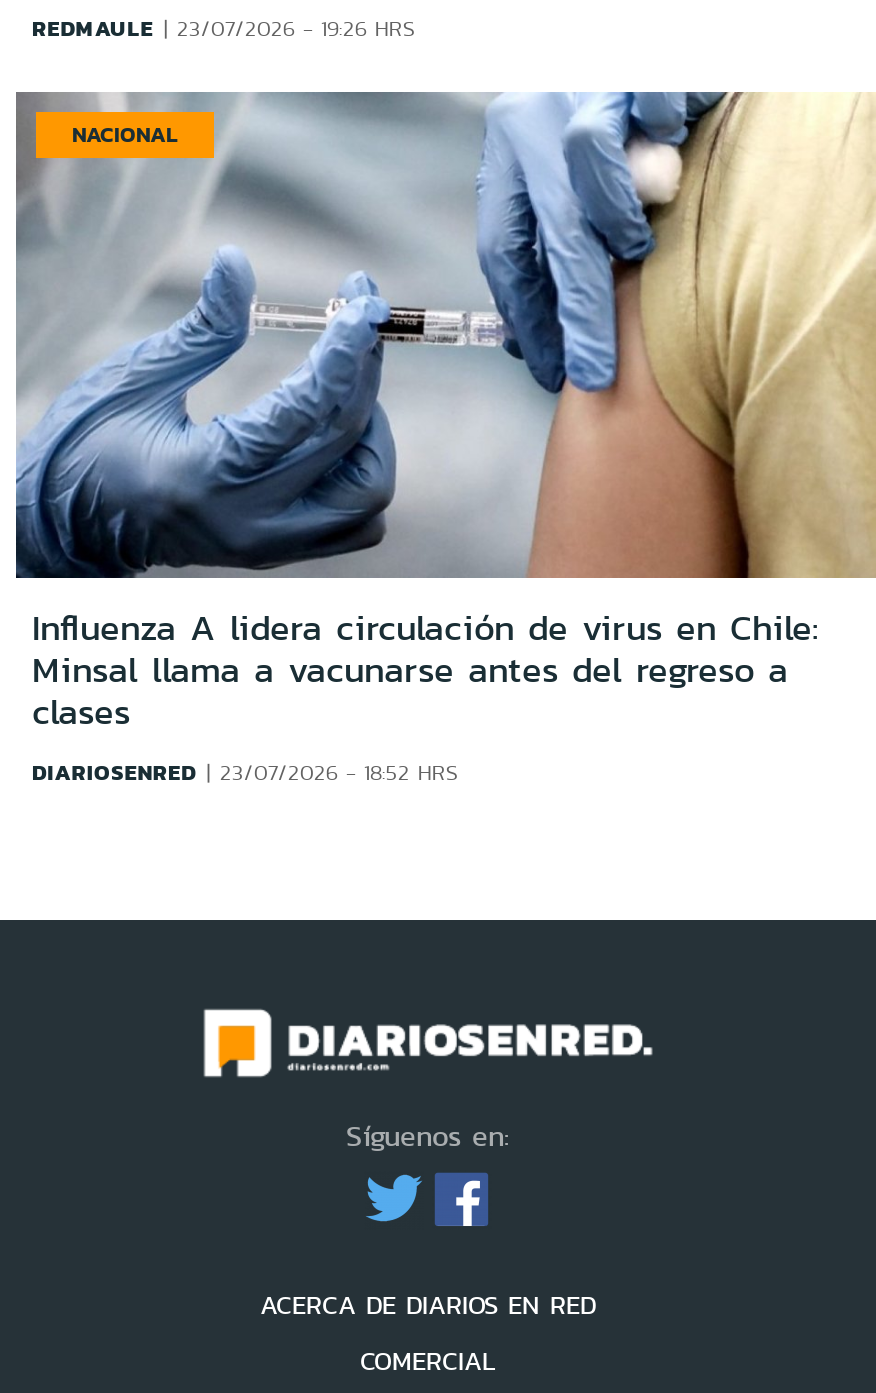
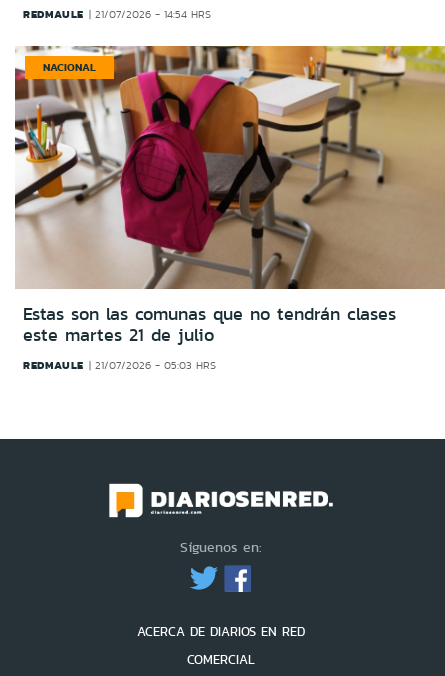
- REDMAULE 23/07/2026 - 19:26 HRS
+ REDMAULE 21/07/2026 - 14:54 HRS

- [image]
- Influenza A lidera circulación de virus en Chile:
- Minsal llama a vacunarse antes del regreso a
- clases
- DIARIOSENRED
- 23/07/2026 - 18:52 HRS
+ [image]
+ Estas son las comunas que no tendrán clases
+ este martes 21 de julio
+ REDMAULE
+ 21/07/2026 - 05:03 HRS
